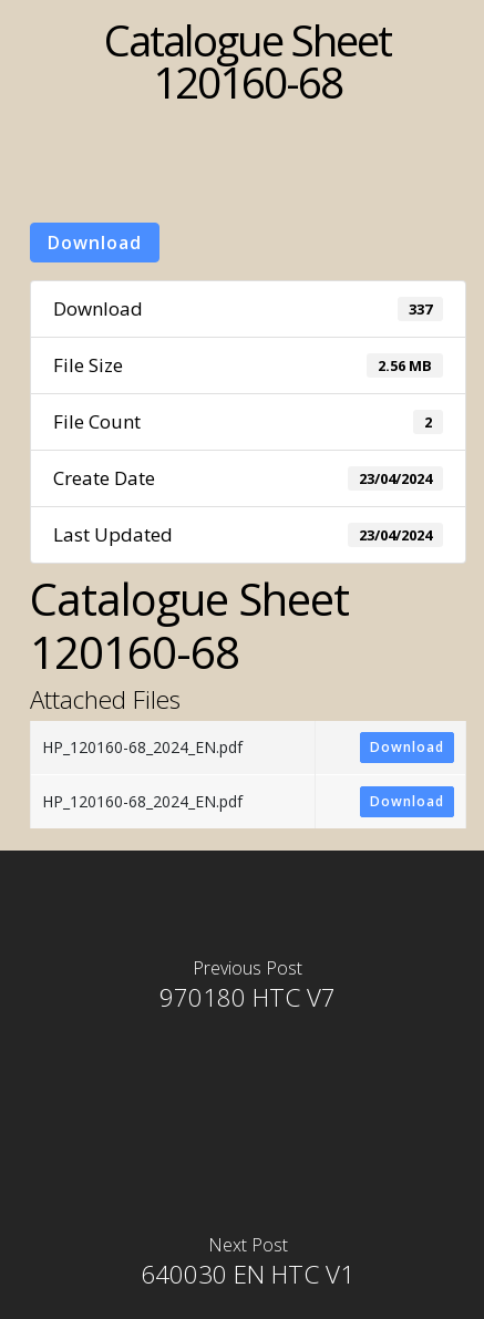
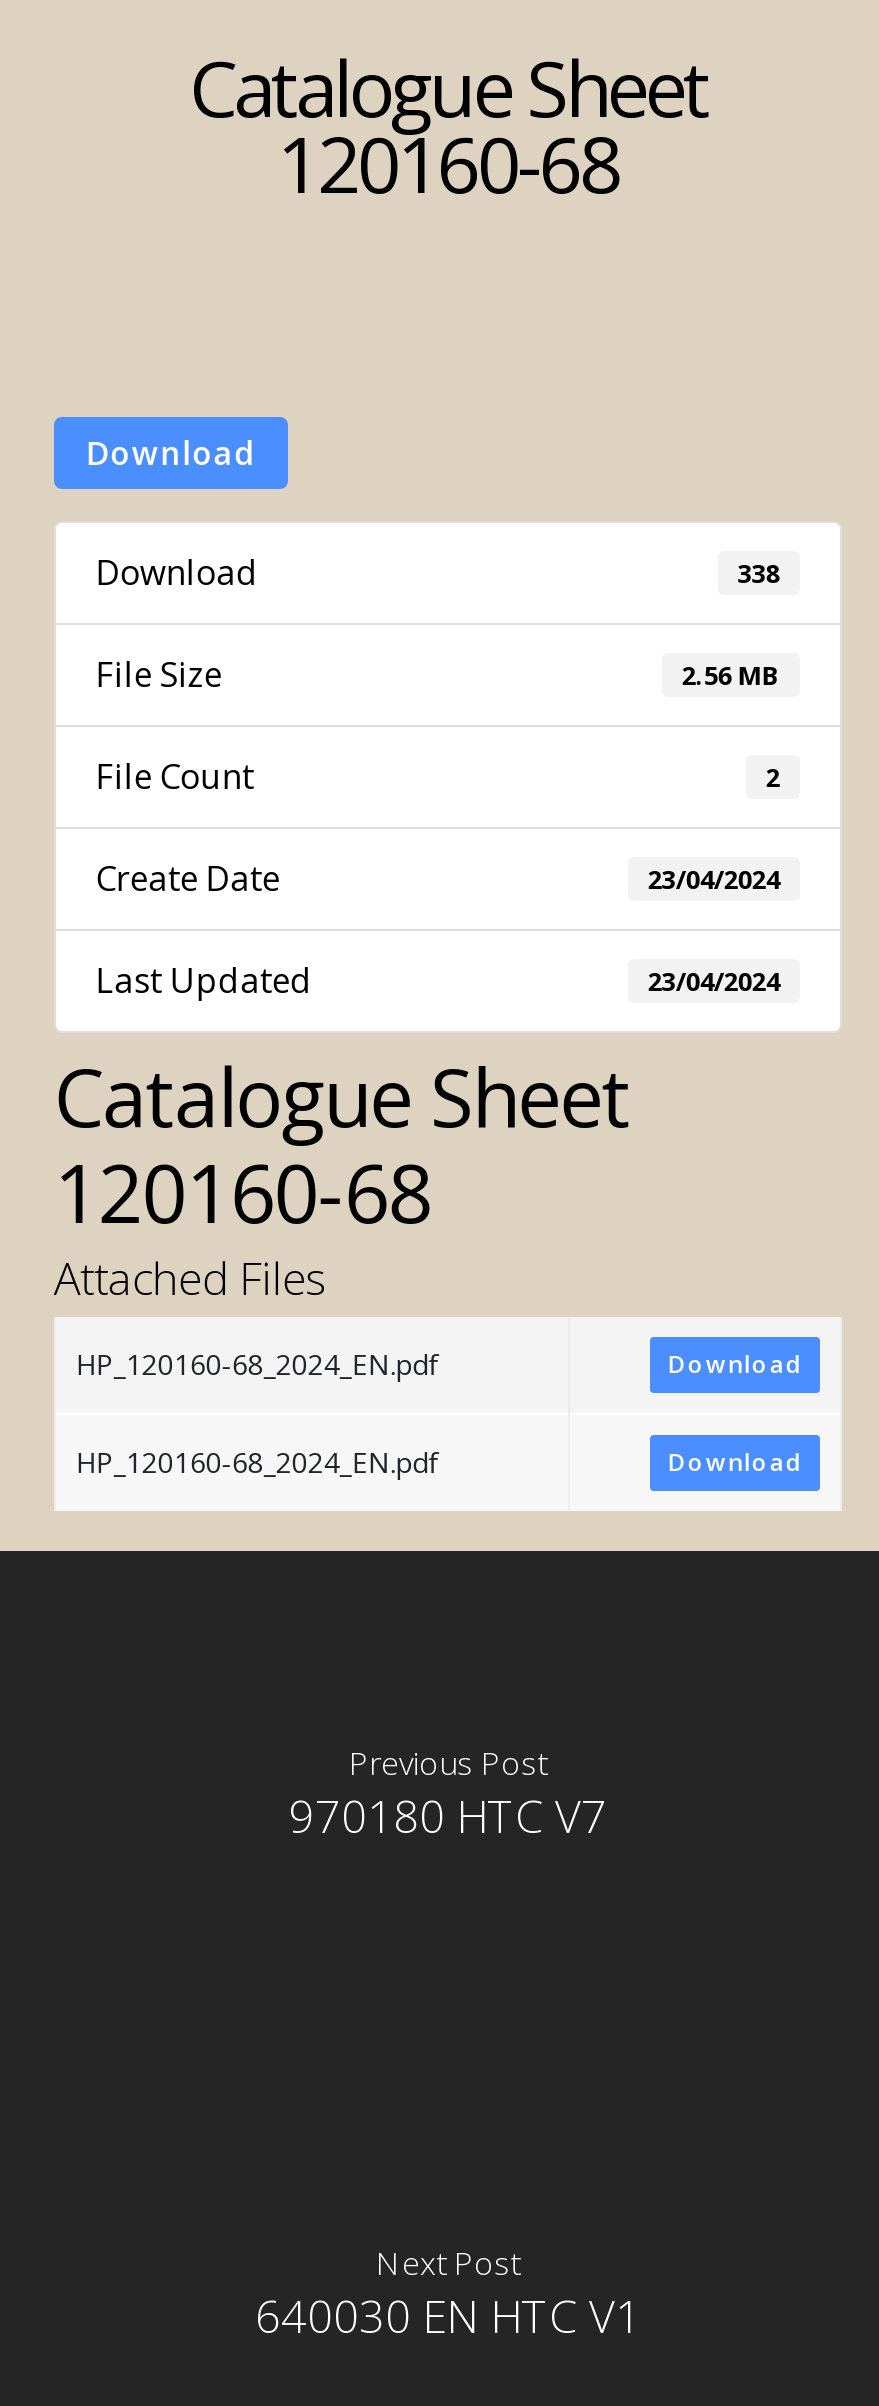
- 337
+ 338
